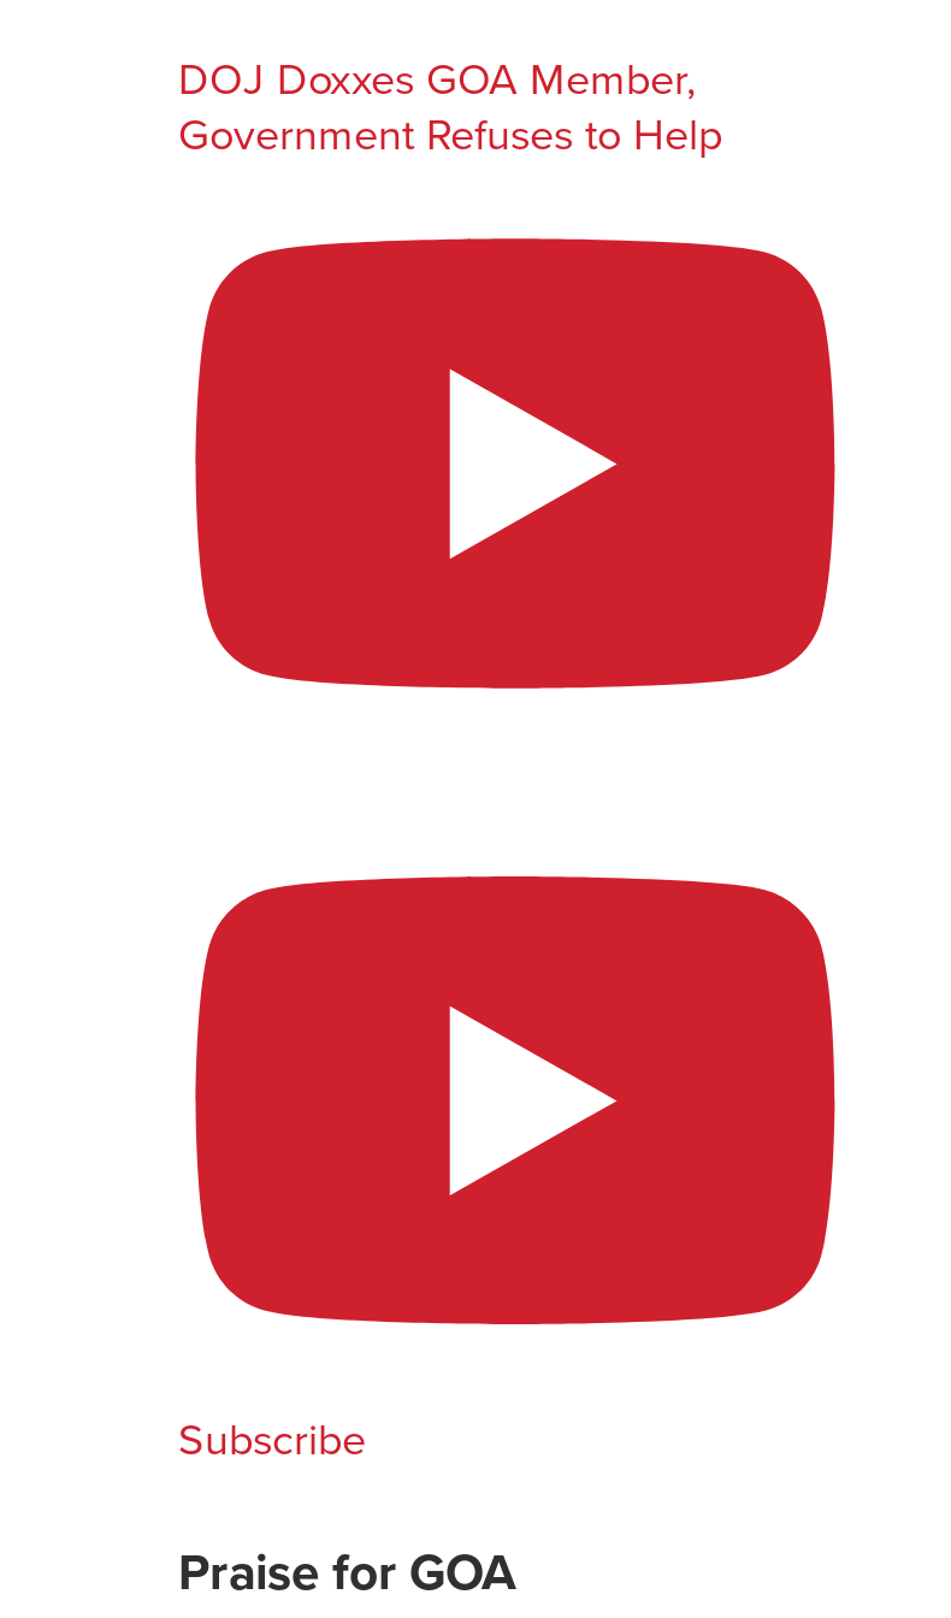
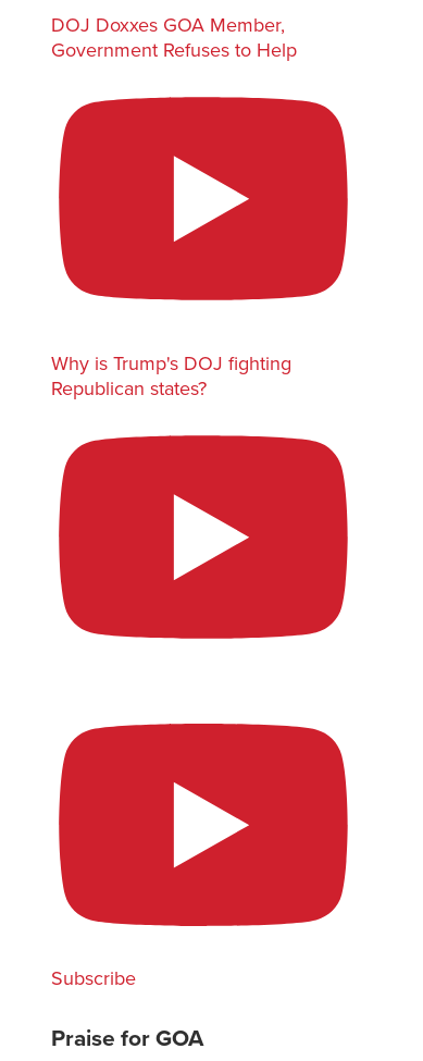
+ Why is Trump's DOJ fighting
+ Republican states?
